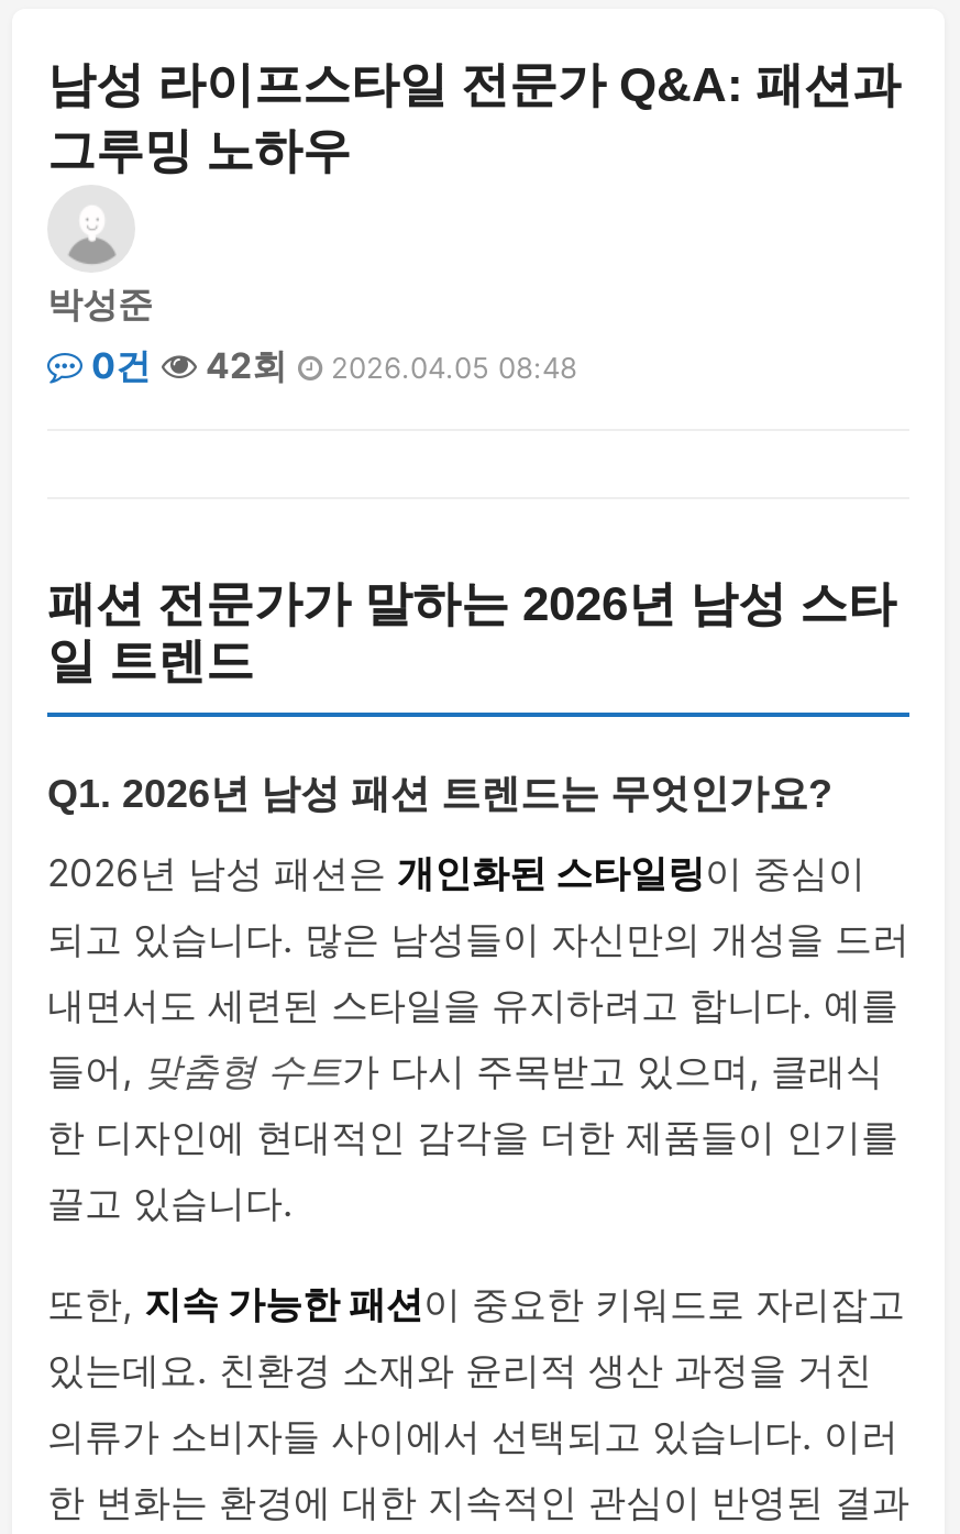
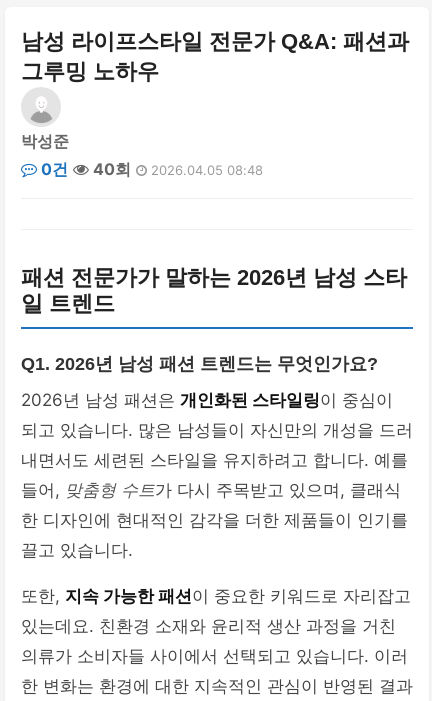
- 0건 42회 2026.04.05 08:48
+ 0건 40회 2026.04.05 08:48
